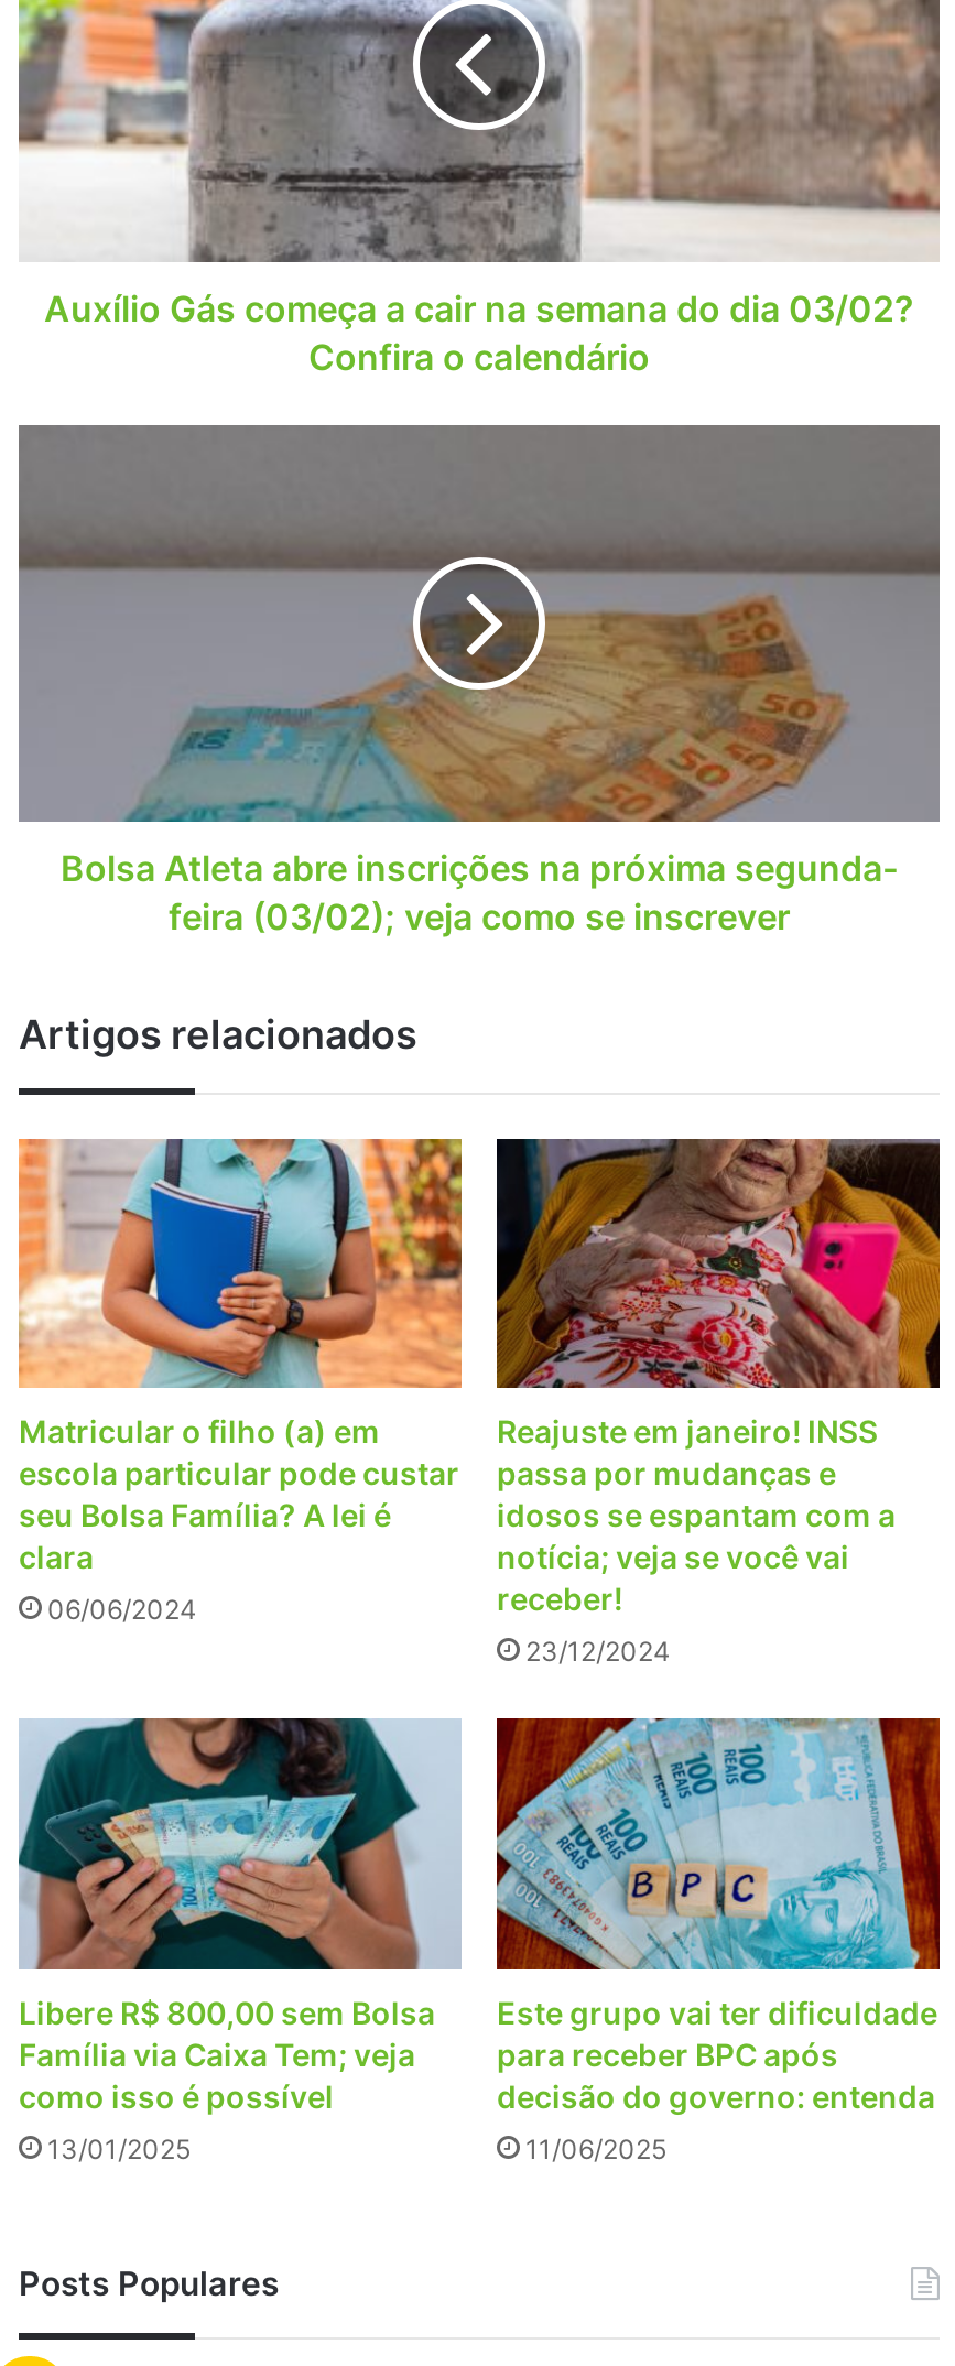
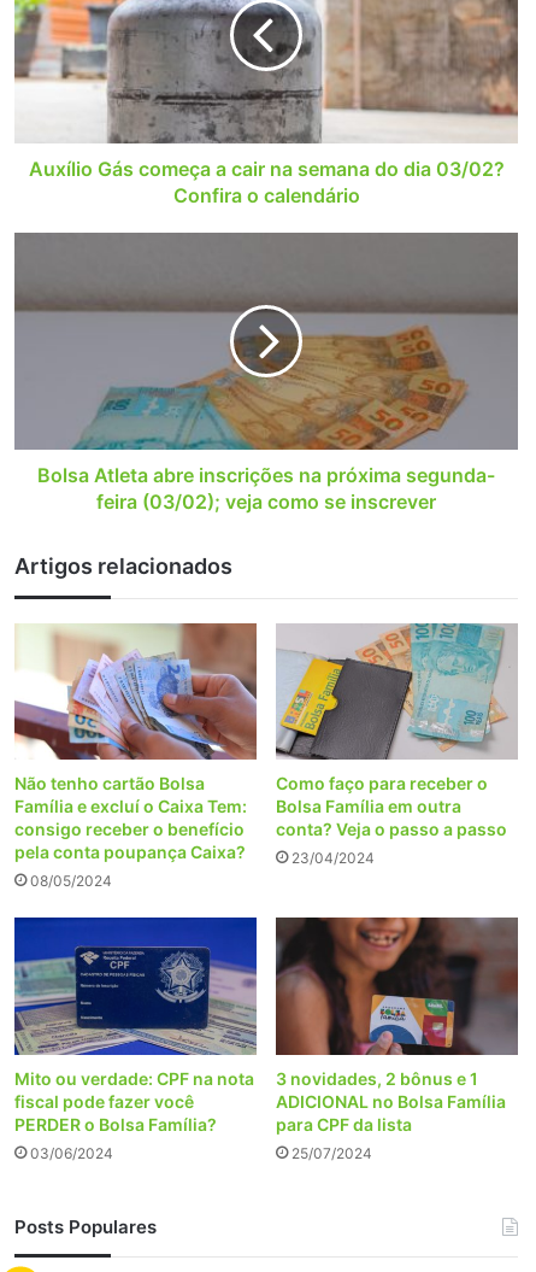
- [image]
- Matricular o filho (a) em
- escola particular pode custar
- seu Bolsa Família? A lei é
- clara
+ [image]
+ Não tenho cartão Bolsa
+ Família e excluí o Caixa Tem:
+ consigo receber o benefício
+ pela conta poupança Caixa?

- [image]
- Reajuste em janeiro! INSS
- passa por mudanças e
- idosos se espantam com a
- notícia; veja se você vai
- receber!
+ [image]
+ Como faço para receber o
+ Bolsa Família em outra
+ conta? Veja o passo a passo

- 06/06/2024
+ 08/05/2024

- 23/12/2024
+ 23/04/2024

- [image]
- Libere R$ 800,00 sem Bolsa
- Família via Caixa Tem; veja
- como isso é possível
+ [image]
+ Mito ou verdade: CPF na nota
+ fiscal pode fazer você
+ PERDER o Bolsa Família?

- [image]
- Este grupo vai ter dificuldade
- para receber BPC após
- decisão do governo: entenda
+ [image]
+ 3 novidades, 2 bônus e 1
+ ADICIONAL no Bolsa Família
+ para CPF da lista

- 13/01/2025
+ 03/06/2024

- 11/06/2025
+ 25/07/2024
